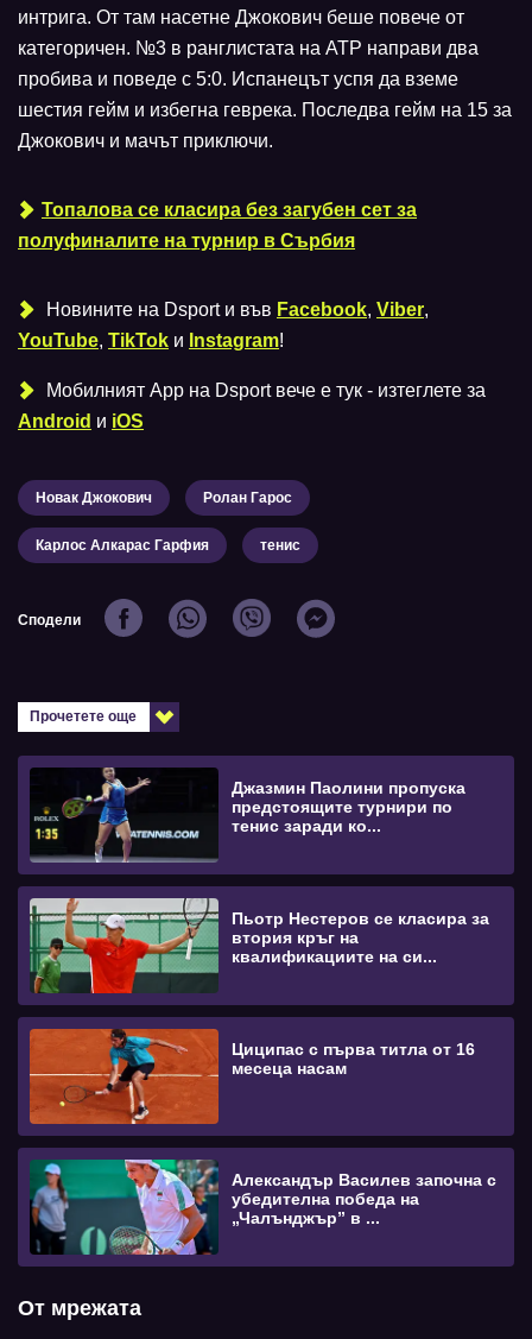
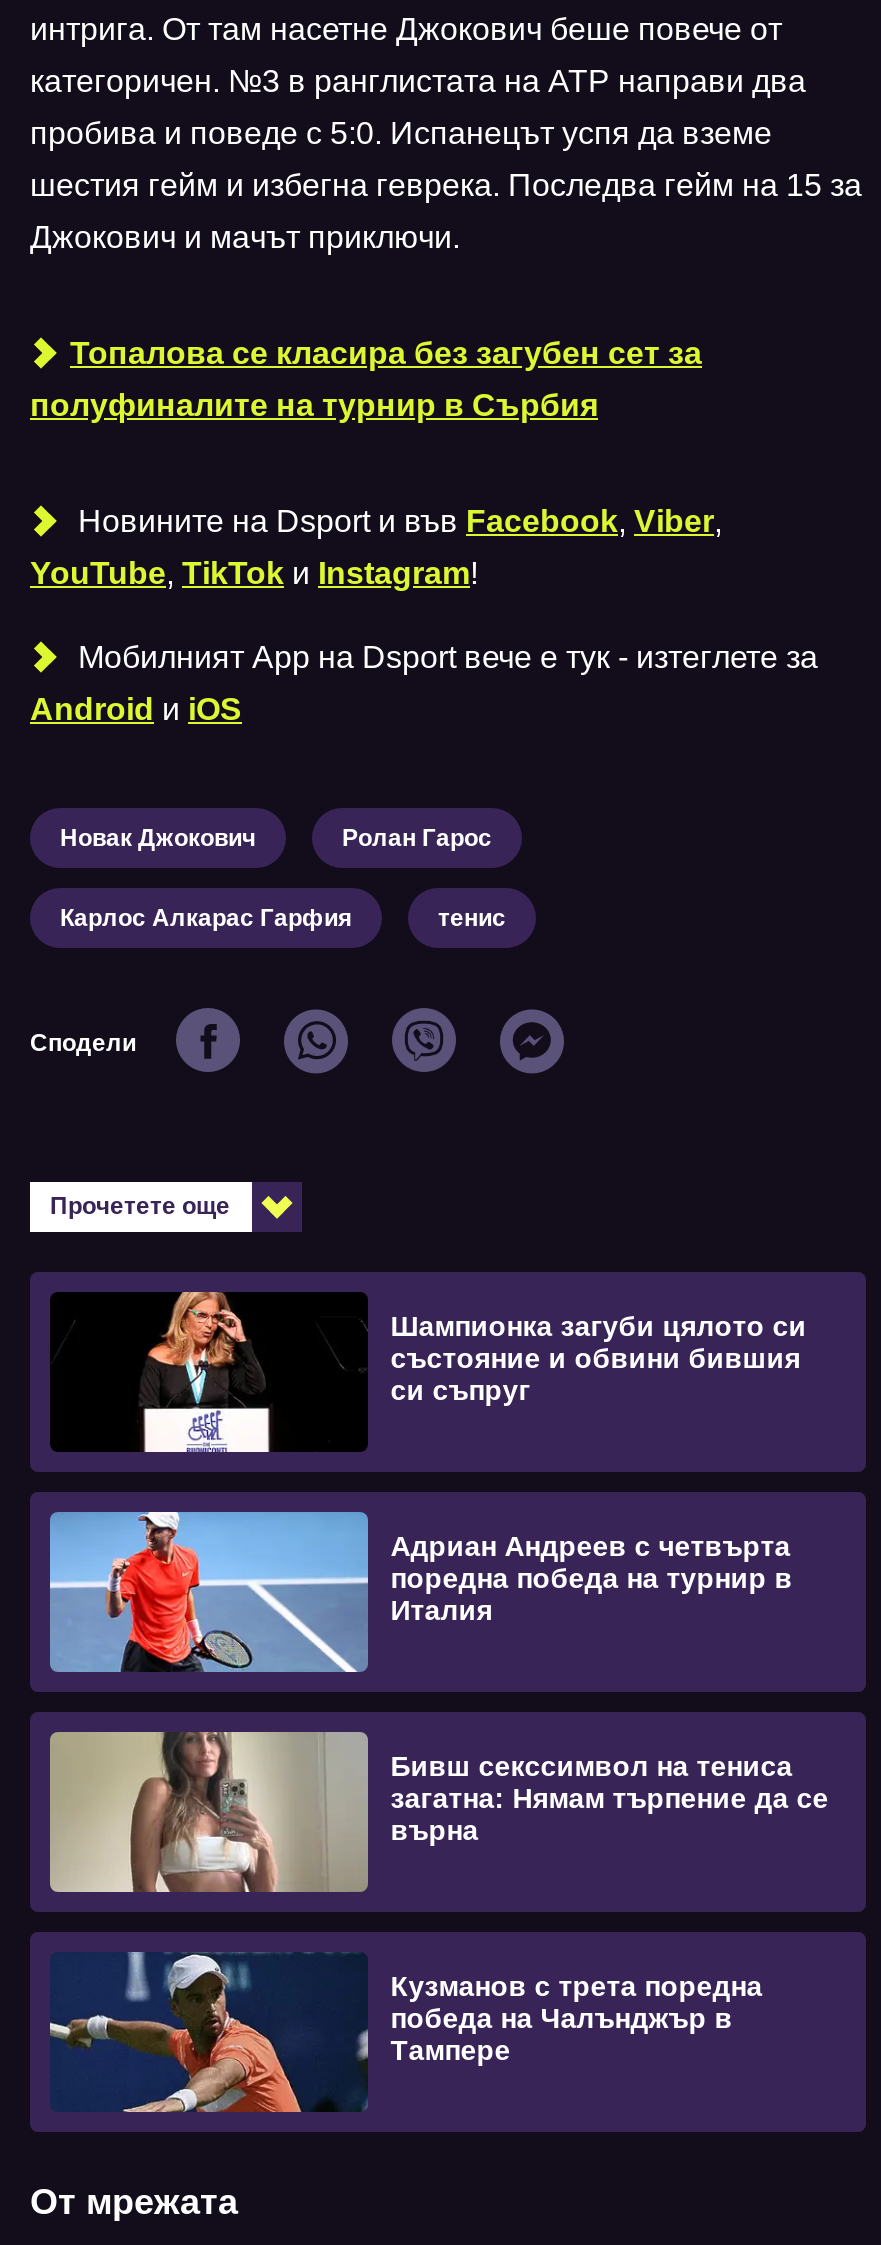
- [image]
- Джазмин Паолини пропуска
- предстоящите турнири по
- тенис заради ко...
+ [image]
+ Шампионка загуби цялото си
+ състояние и обвини бившия
+ си съпруг

- [image]
- Пьотр Нестеров се класира за
- втория кръг на
- квалификациите на си...
+ [image]
+ Адриан Андреев с четвърта
+ поредна победа на турнир в
+ Италия

- [image]
- Циципас с първа титла от 16
- месеца насам
+ [image]
+ Бивш секссимвол на тениса
+ загатна: Нямам търпение да се
+ върна

- [image]
- Александър Василев започна с
- убедителна победа на
- „Чалънджър” в ...
+ [image]
+ Кузманов с трета поредна
+ победа на Чалънджър в
+ Тампере
